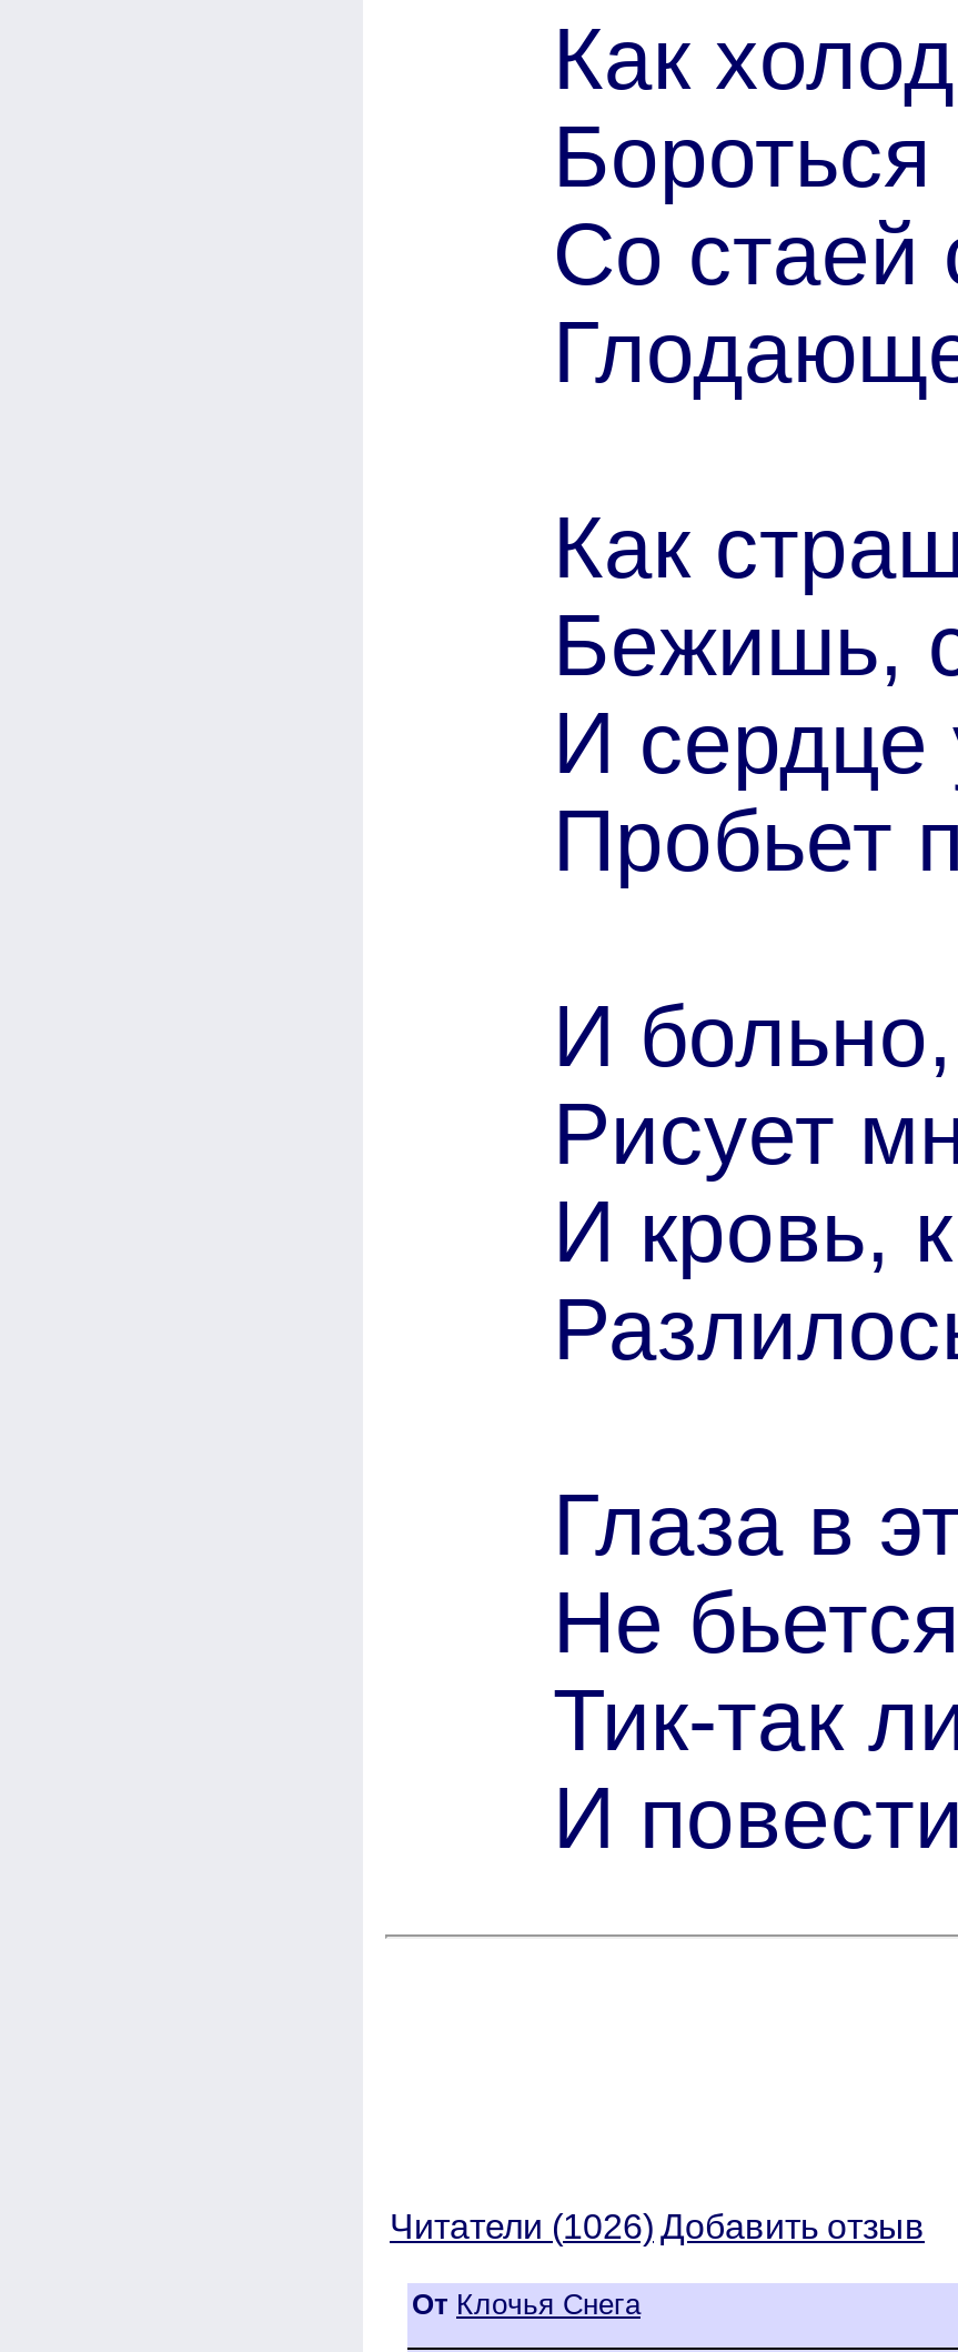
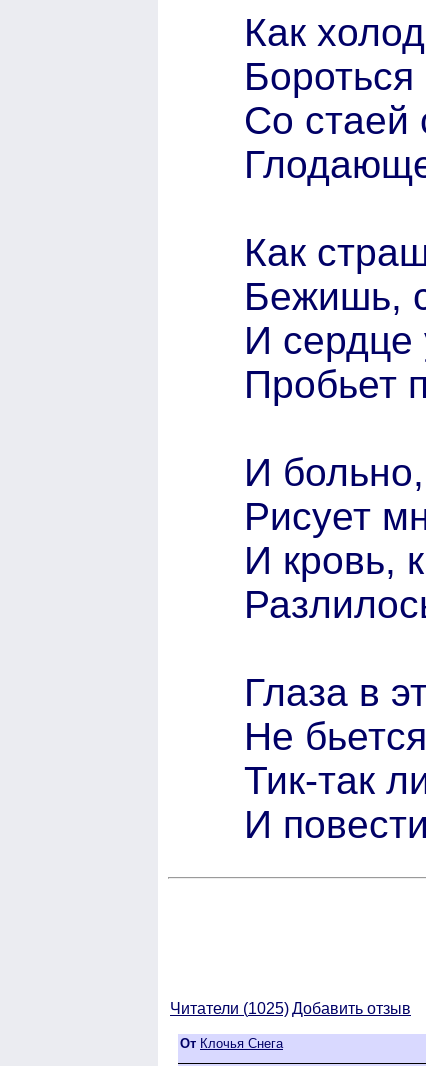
- Читатели (1026) Добавить отзыв
+ Читатели (1025) Добавить отзыв
